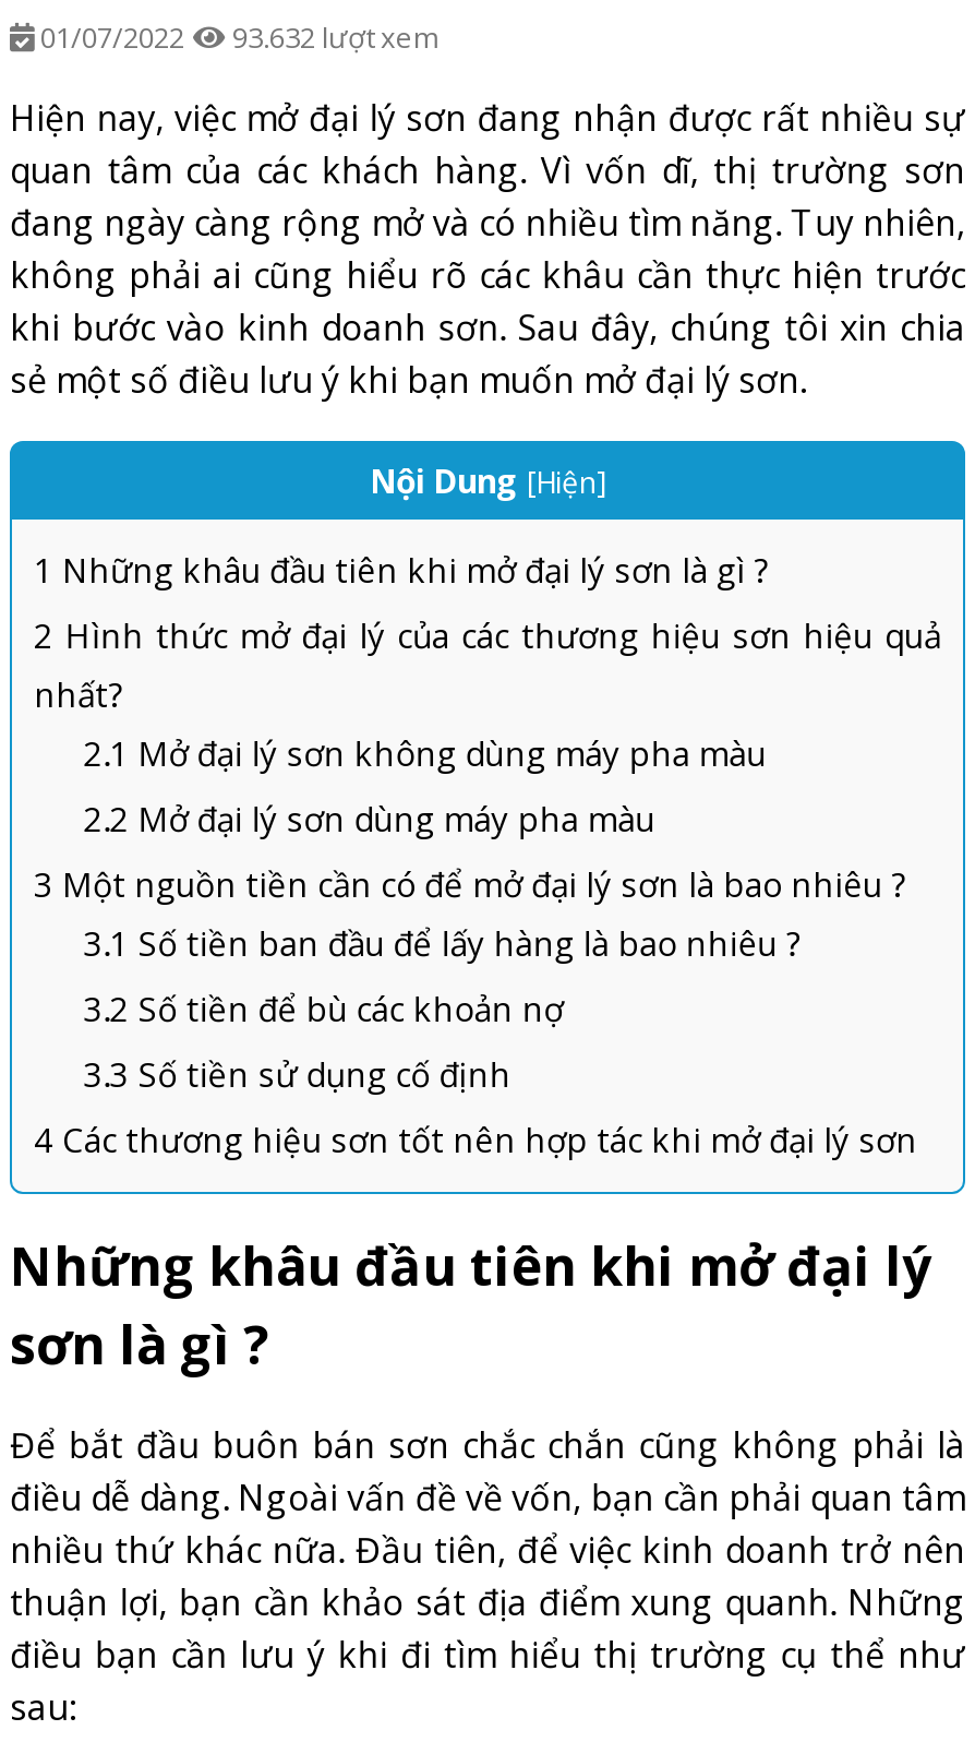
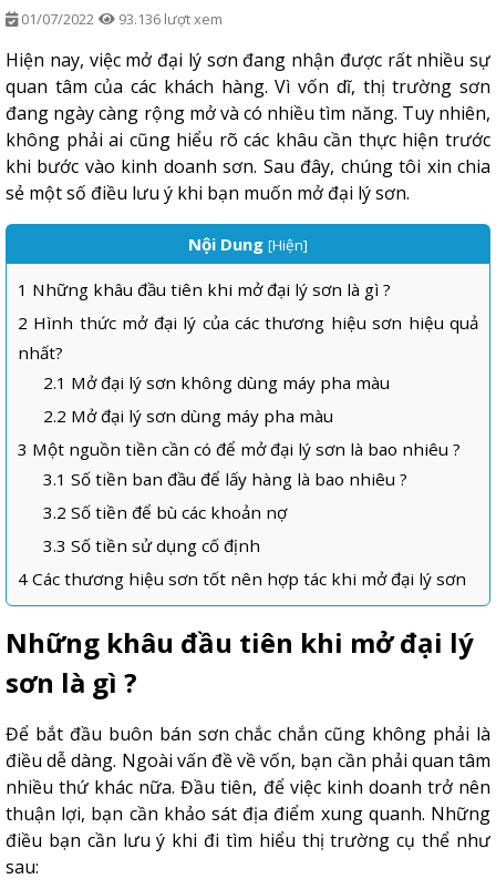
- 01/07/2022 93.632 lượt xem
+ 01/07/2022 93.136 lượt xem
